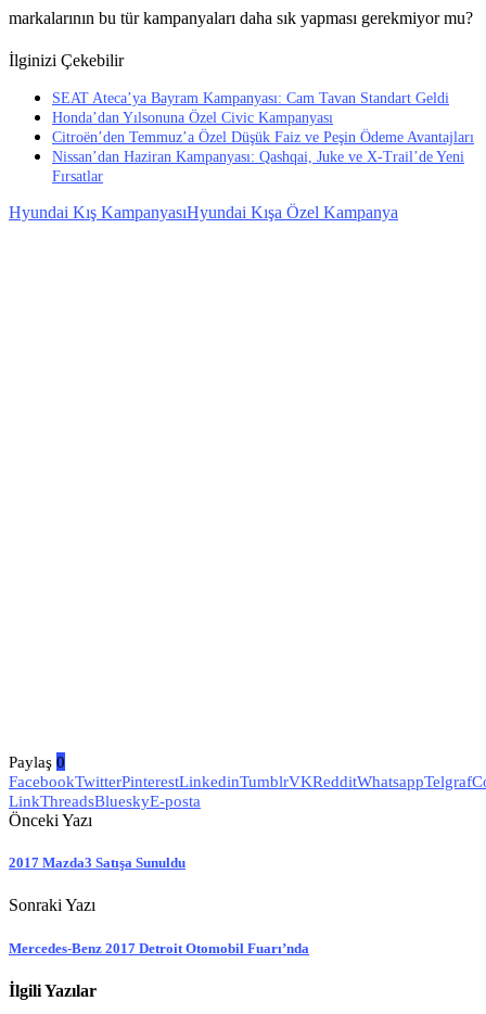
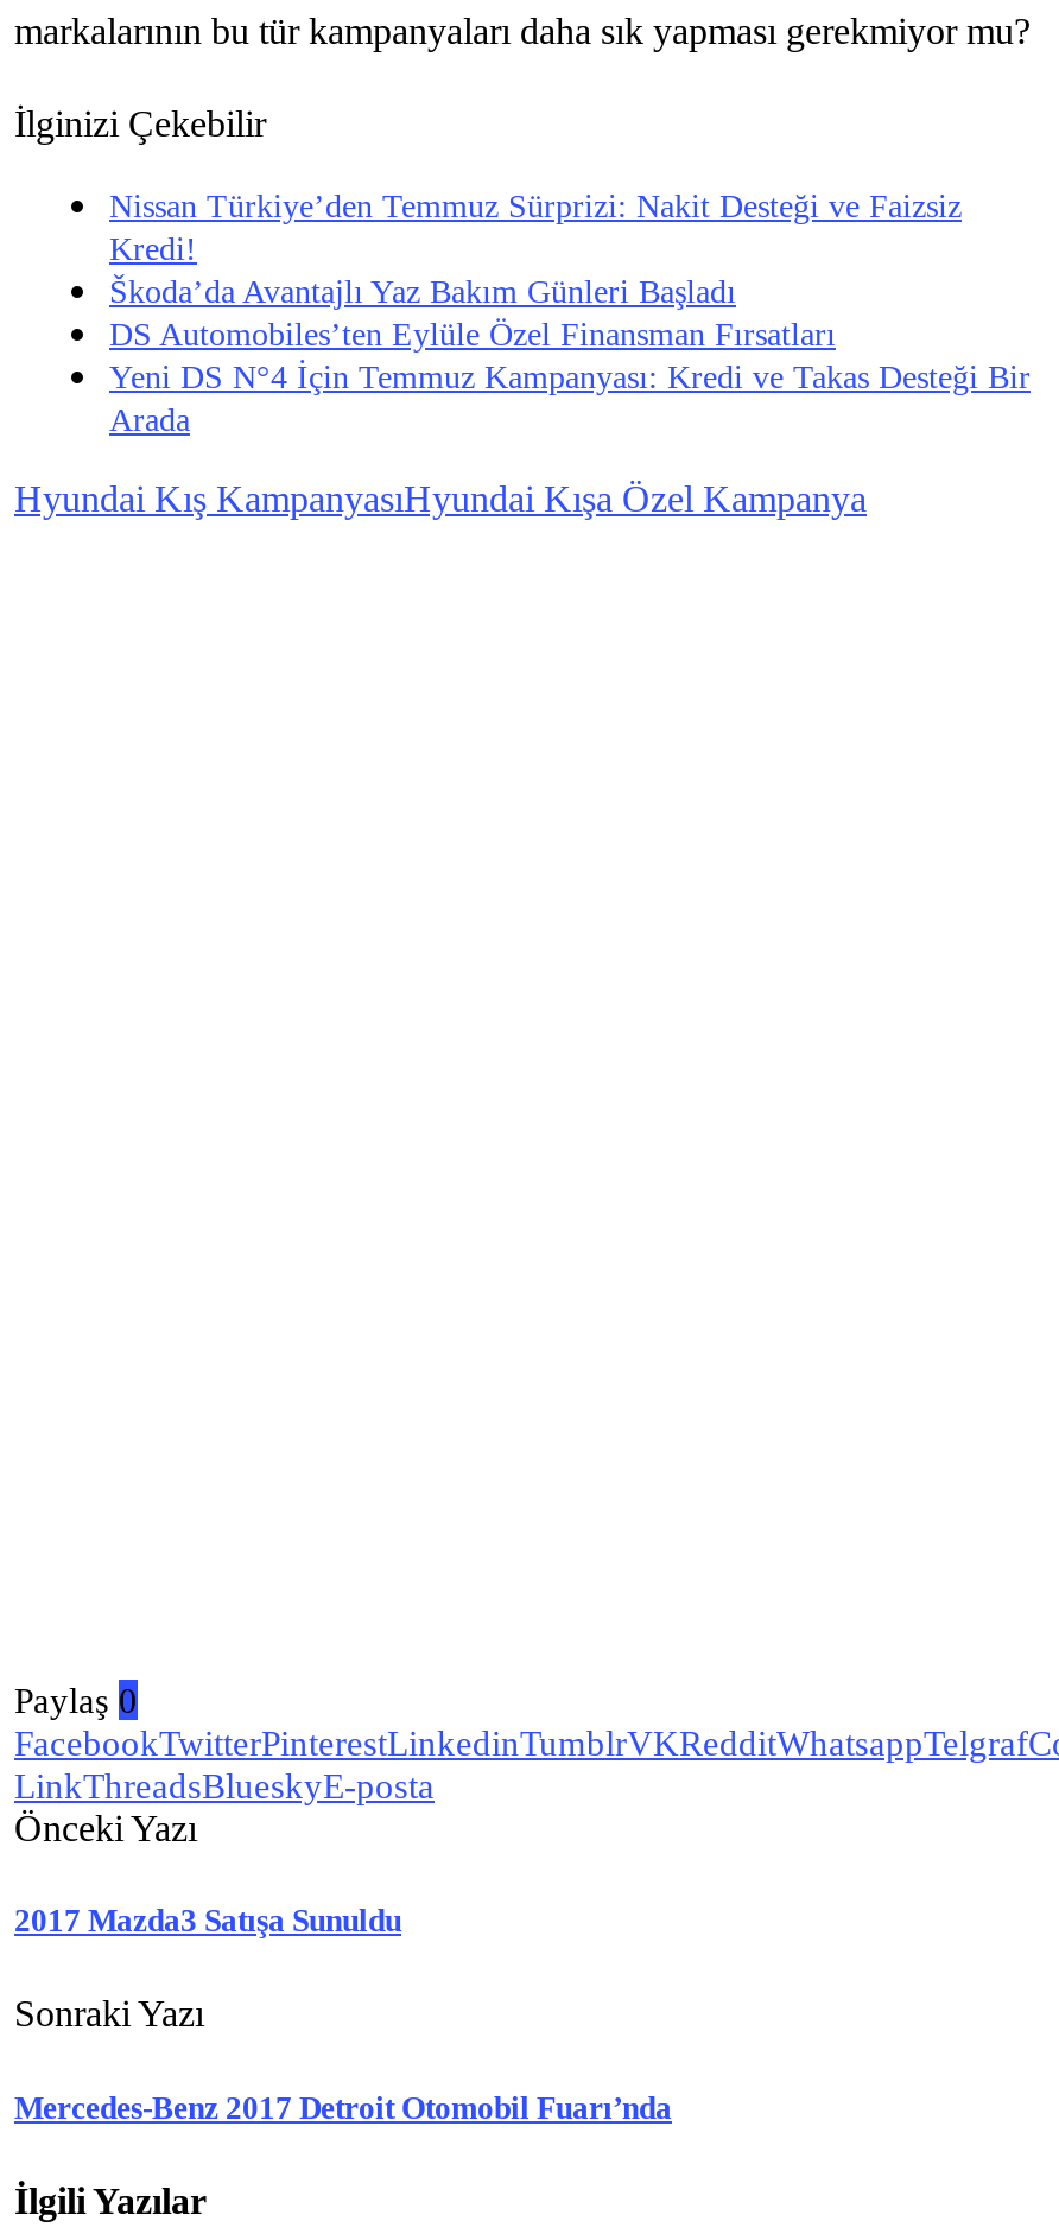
- SEAT Ateca’ya Bayram Kampanyası: Cam Tavan Standart Geldi
- Honda’dan Yılsonuna Özel Civic Kampanyası
- Citroën’den Temmuz’a Özel Düşük Faiz ve Peşin Ödeme Avantajları
- Nissan’dan Haziran Kampanyası: Qashqai, Juke ve X-Trail’de Yeni
- Fırsatlar
+ Nissan Türkiye’den Temmuz Sürprizi: Nakit Desteği ve Faizsiz
+ Kredi!
+ Škoda’da Avantajlı Yaz Bakım Günleri Başladı
+ DS Automobiles’ten Eylüle Özel Finansman Fırsatları
+ Yeni DS N°4 İçin Temmuz Kampanyası: Kredi ve Takas Desteği Bir
+ Arada
